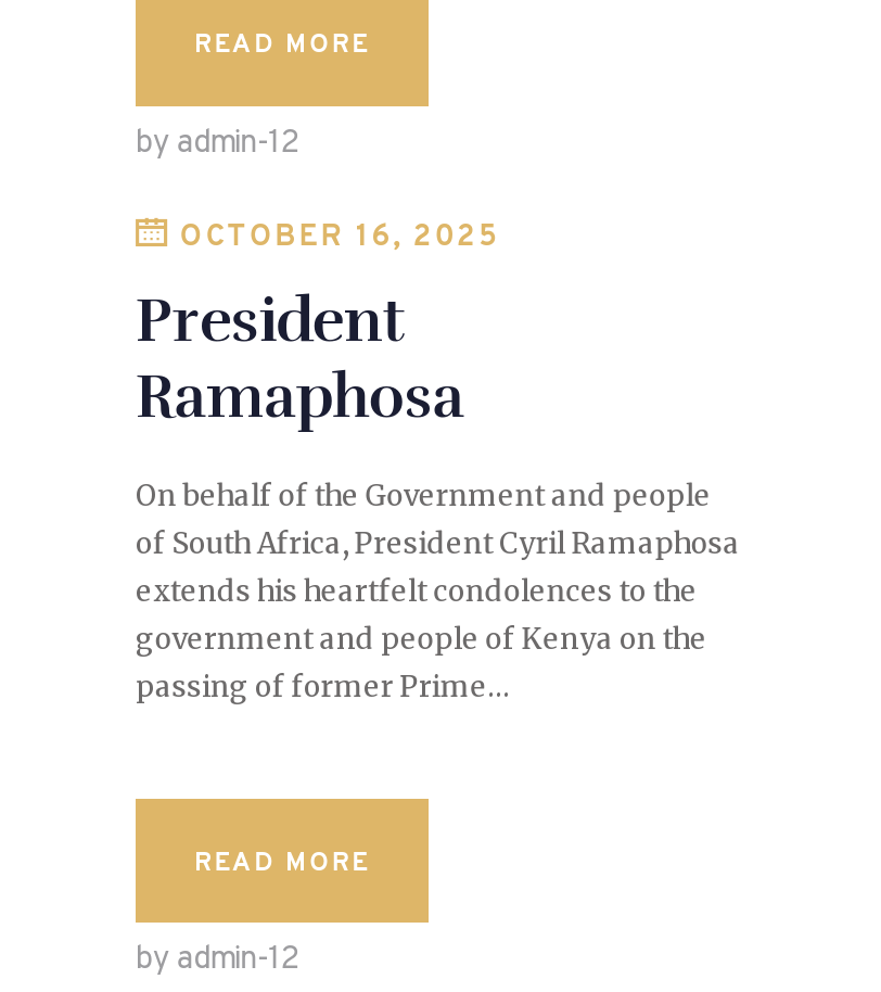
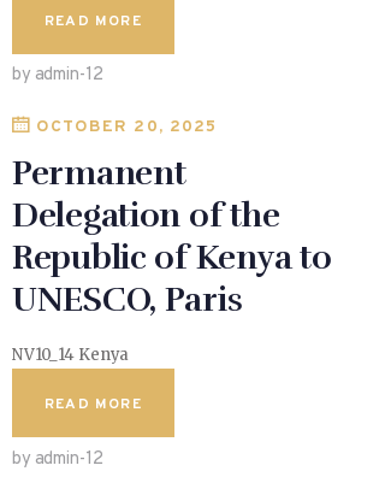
- OCTOBER 16, 2025
- President
- Ramaphosa
+ OCTOBER 20, 2025
+ Permanent
+ Delegation of the
+ Republic of Kenya to
+ UNESCO, Paris

- On behalf of the Government and people
- of South Africa, President Cyril Ramaphosa
- extends his heartfelt condolences to the
- government and people of Kenya on the
- passing of former Prime…
+ NV10_14 Kenya
